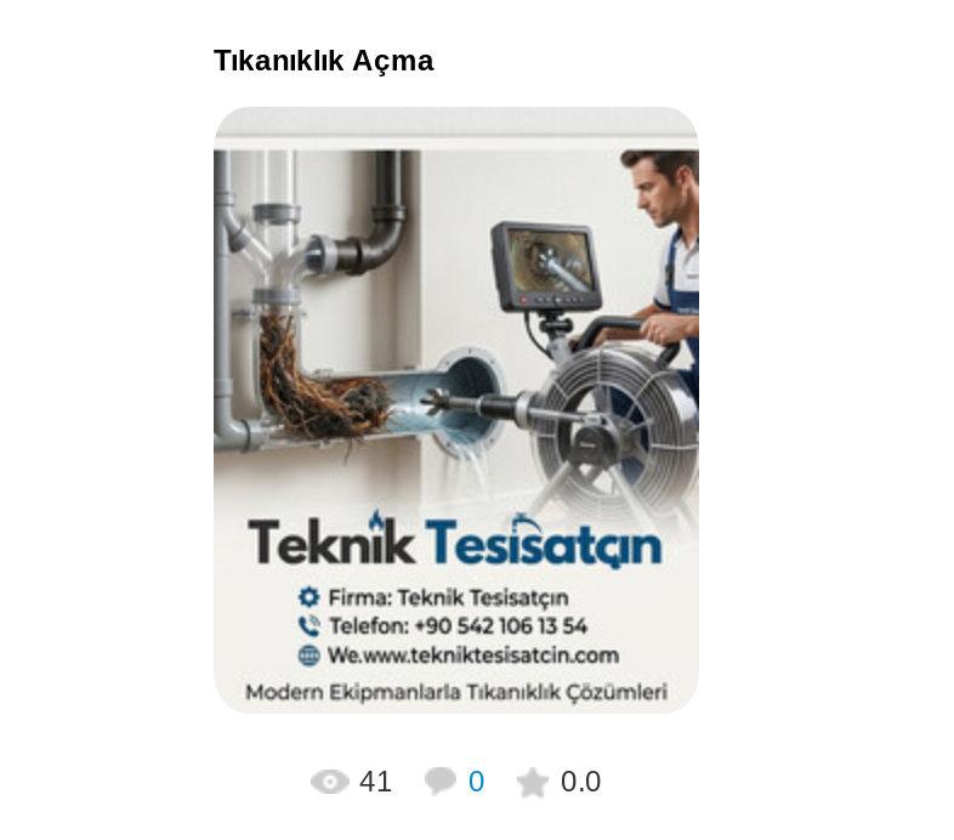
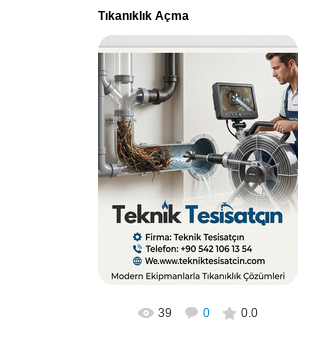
- 41
+ 39
